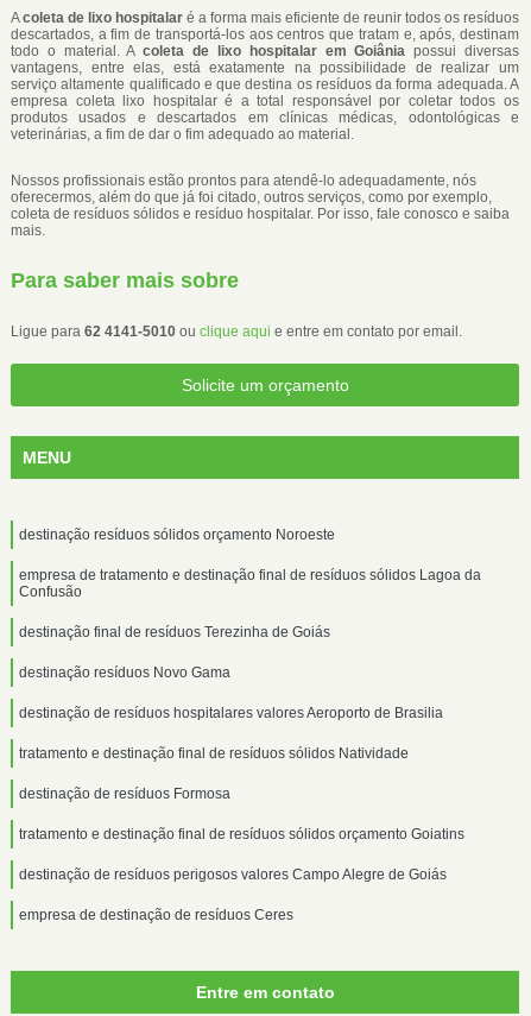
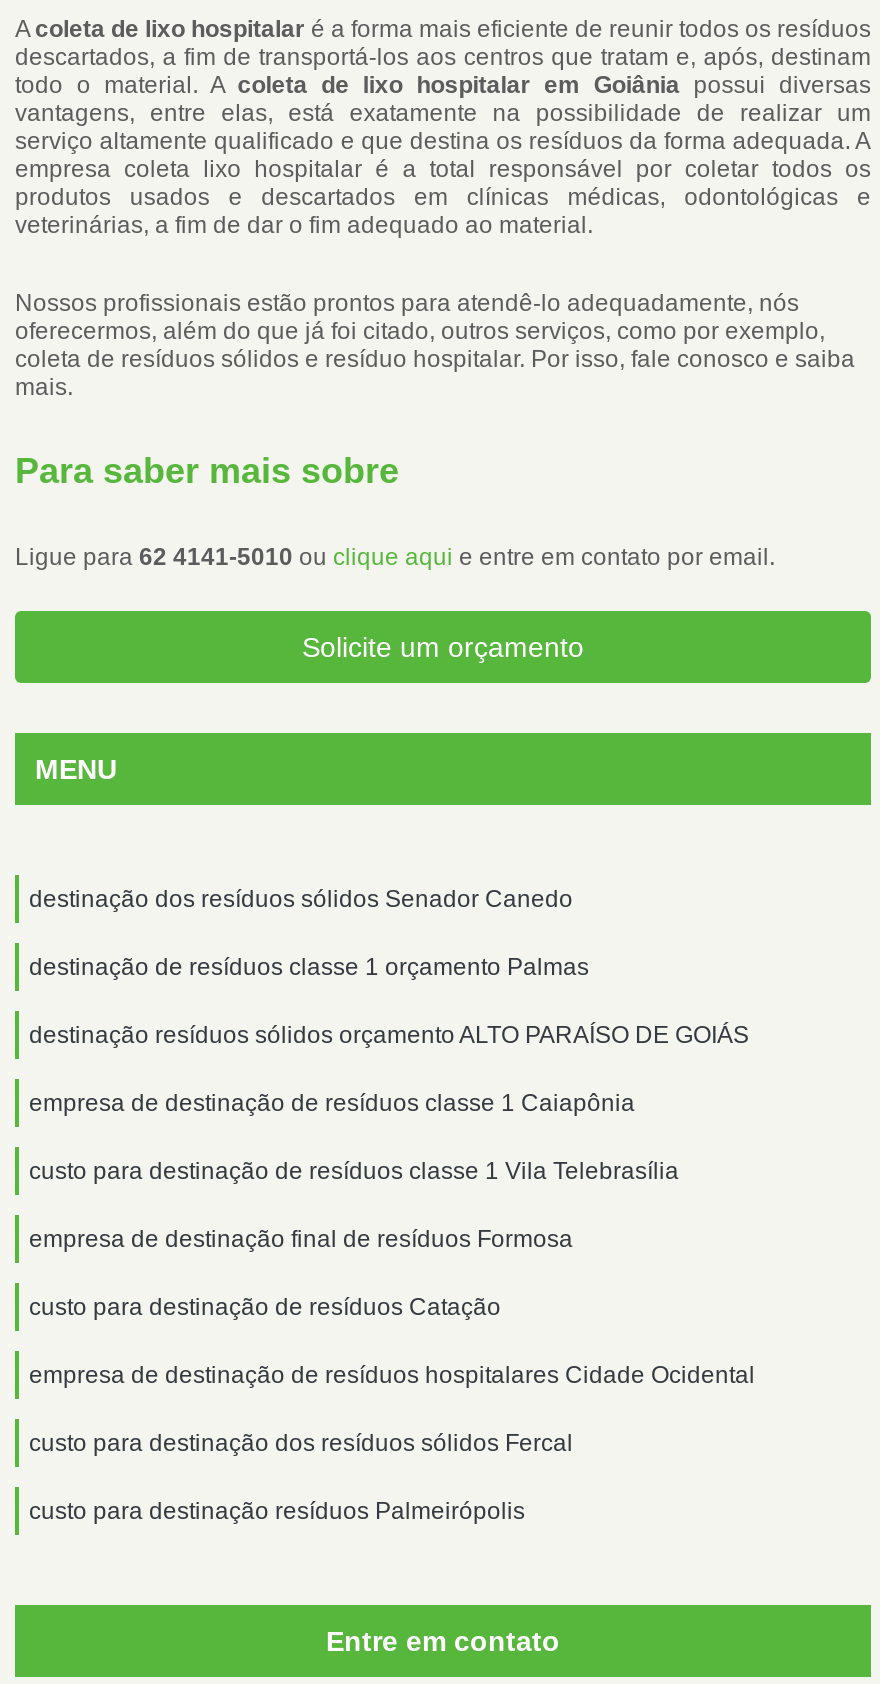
- destinação resíduos sólidos orçamento Noroeste
+ destinação dos resíduos sólidos Senador Canedo

- empresa de tratamento e destinação final de resíduos sólidos Lagoa da
- Confusão
+ destinação de resíduos classe 1 orçamento Palmas

- destinação final de resíduos Terezinha de Goiás
+ destinação resíduos sólidos orçamento ALTO PARAÍSO DE GOIÁS

- destinação resíduos Novo Gama
+ empresa de destinação de resíduos classe 1 Caiapônia

- destinação de resíduos hospitalares valores Aeroporto de Brasilia
+ custo para destinação de resíduos classe 1 Vila Telebrasília

- tratamento e destinação final de resíduos sólidos Natividade
+ empresa de destinação final de resíduos Formosa

- destinação de resíduos Formosa
+ custo para destinação de resíduos Catação

- tratamento e destinação final de resíduos sólidos orçamento Goiatins
+ empresa de destinação de resíduos hospitalares Cidade Ocidental

- destinação de resíduos perigosos valores Campo Alegre de Goiás
+ custo para destinação dos resíduos sólidos Fercal

- empresa de destinação de resíduos Ceres
+ custo para destinação resíduos Palmeirópolis
